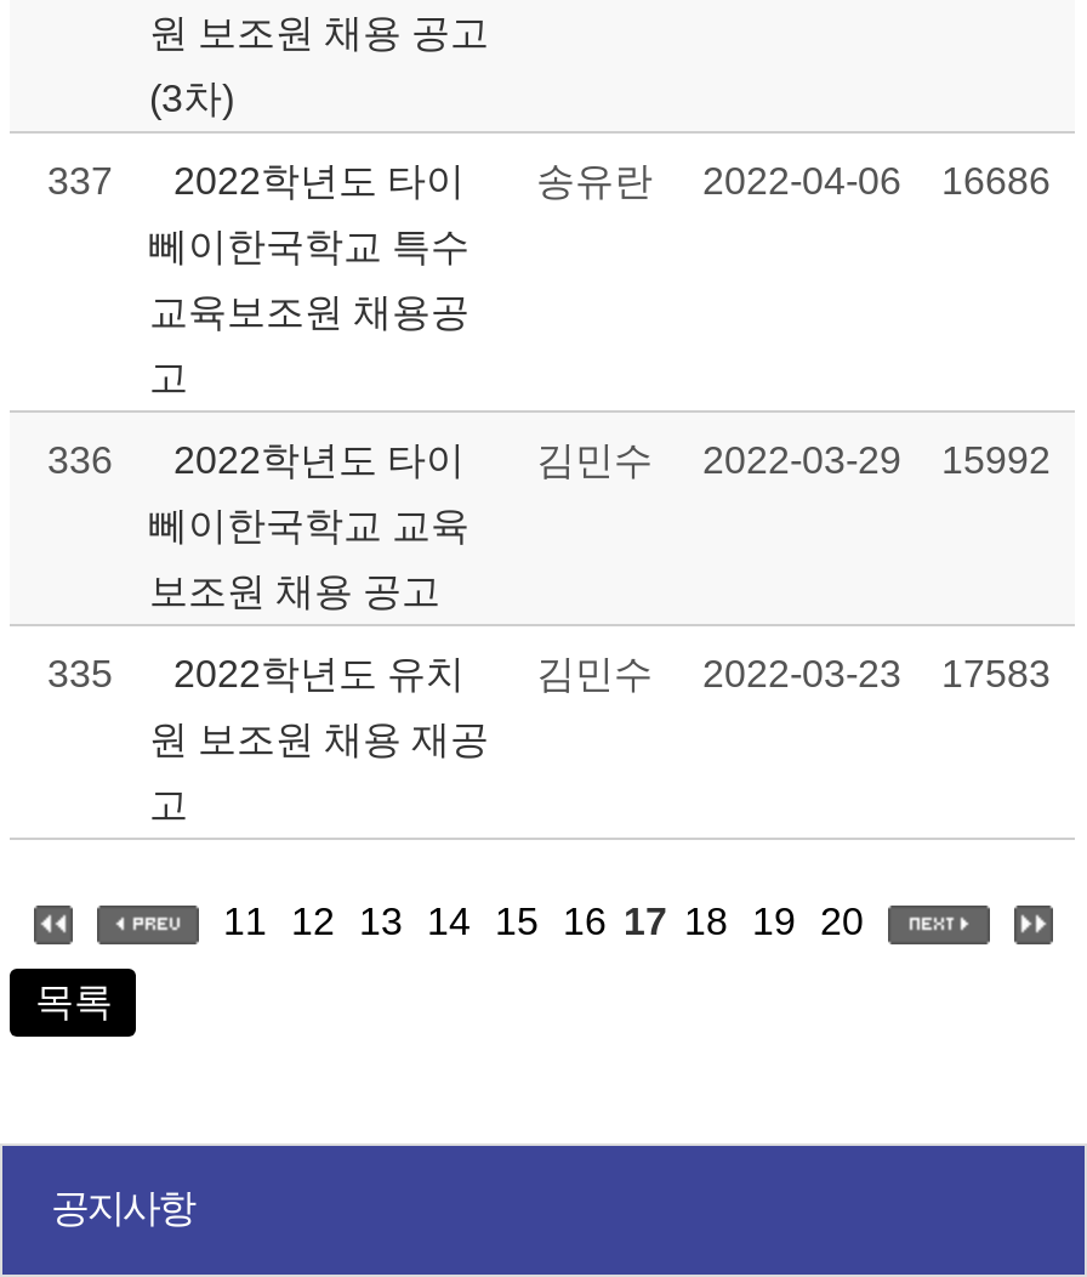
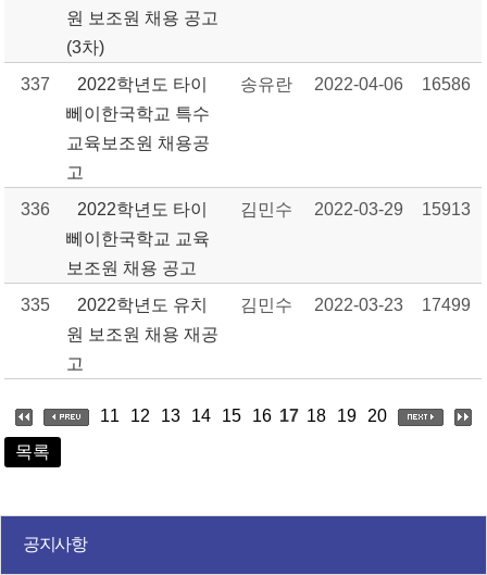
- 337 2022학년도 타이 송유란 2022-04-06 16686
+ 337 2022학년도 타이 송유란 2022-04-06 16586

- 336 2022학년도 타이 김민수 2022-03-29 15992
+ 336 2022학년도 타이 김민수 2022-03-29 15913

- 335 2022학년도 유치 김민수 2022-03-23 17583
+ 335 2022학년도 유치 김민수 2022-03-23 17499
